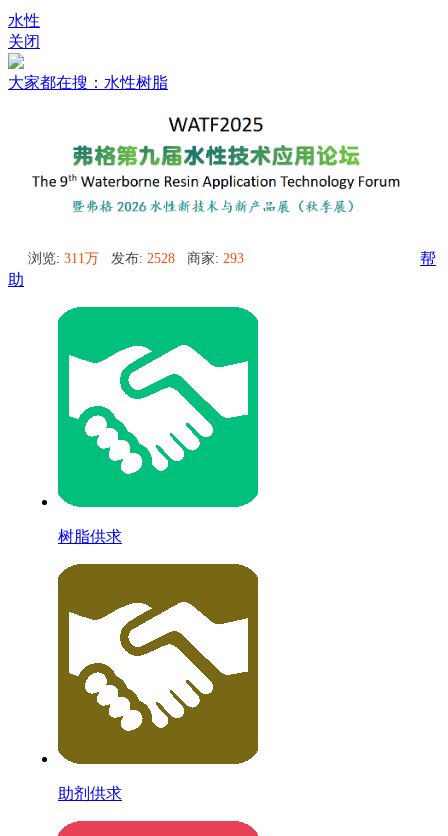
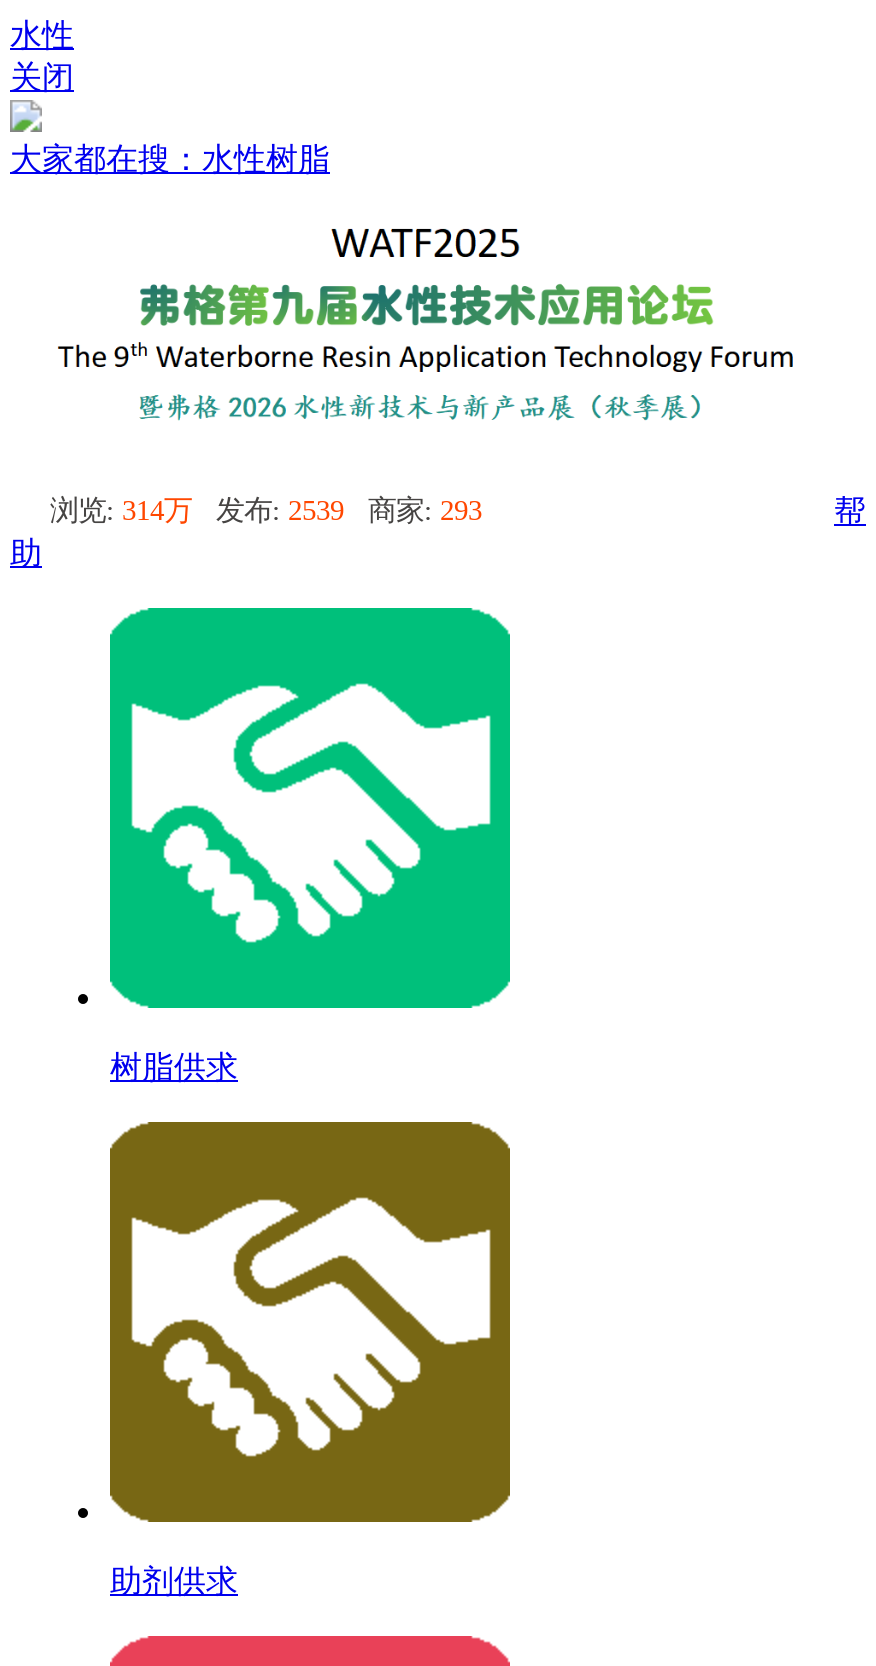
- 浏览: 311万发布: 2528商家: 293
+ 浏览: 314万发布: 2539商家: 293
